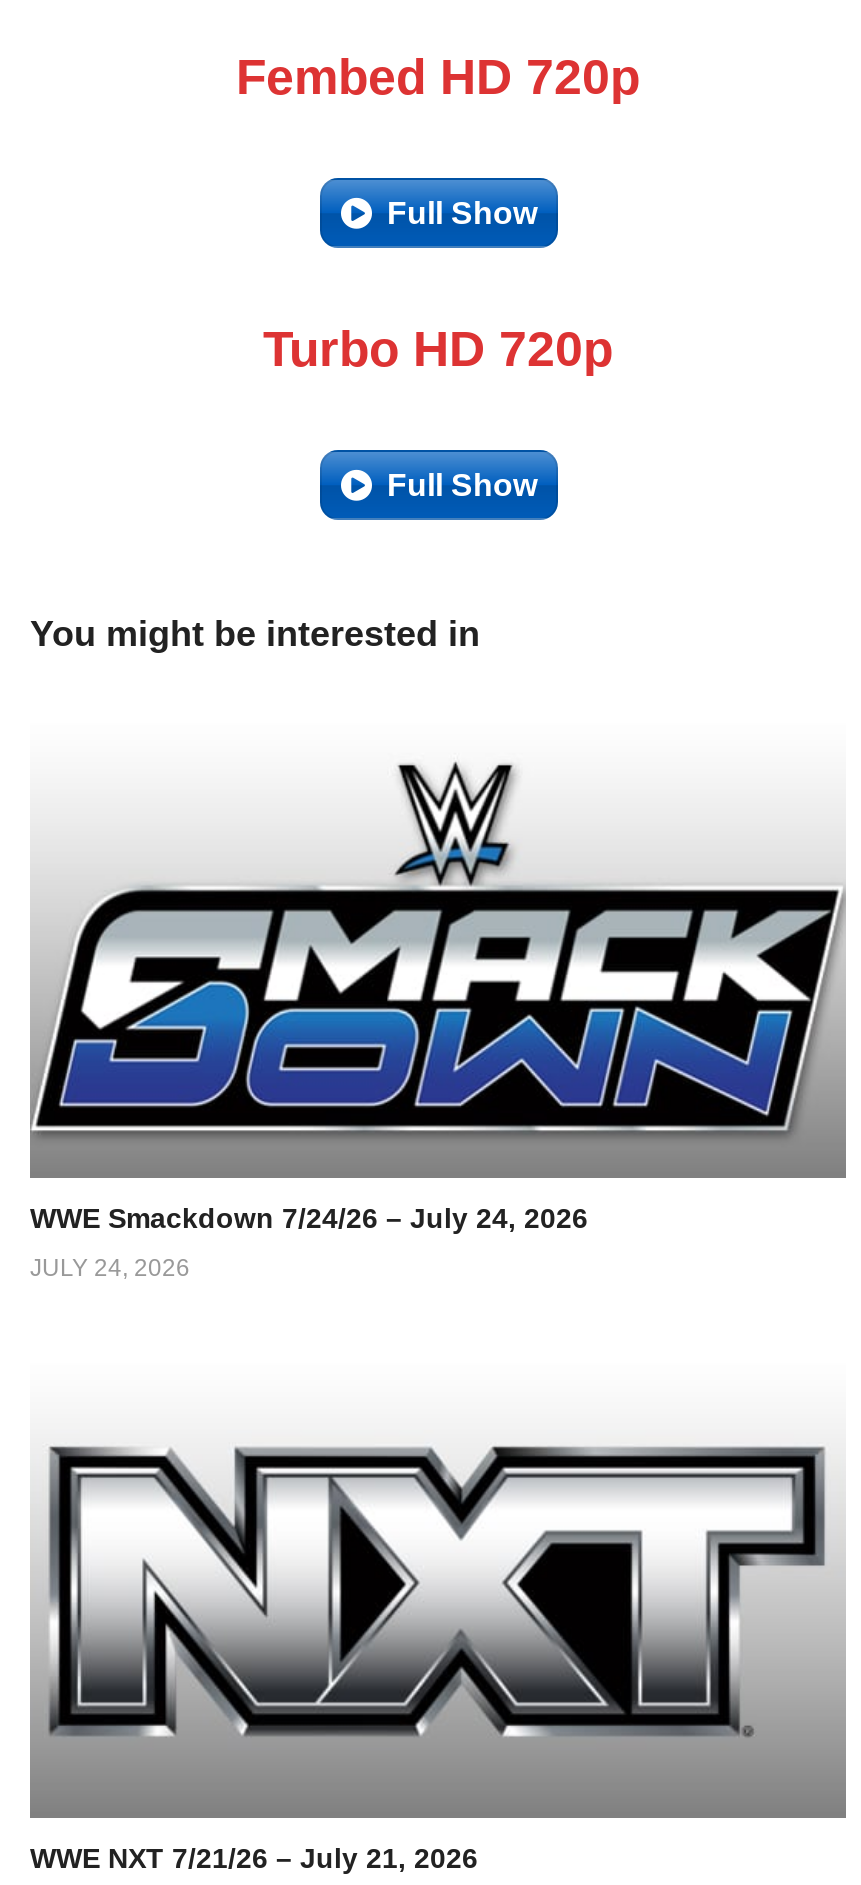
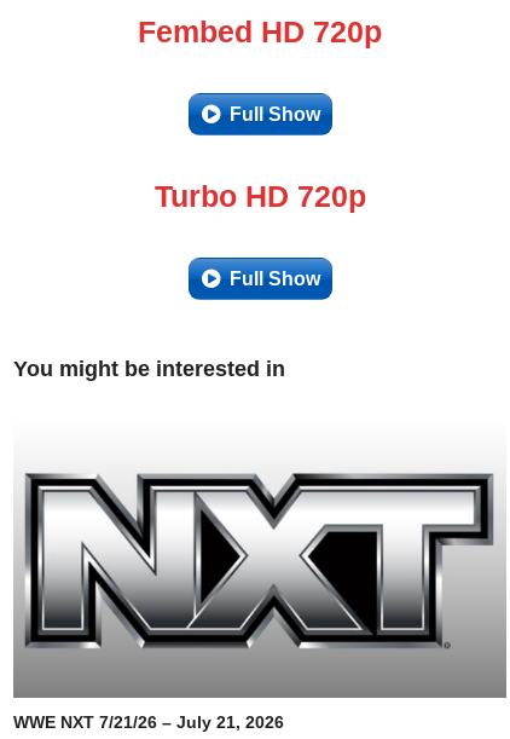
- [image]
- WWE Smackdown 7/24/26 – July 24, 2026
- JULY 24, 2026
